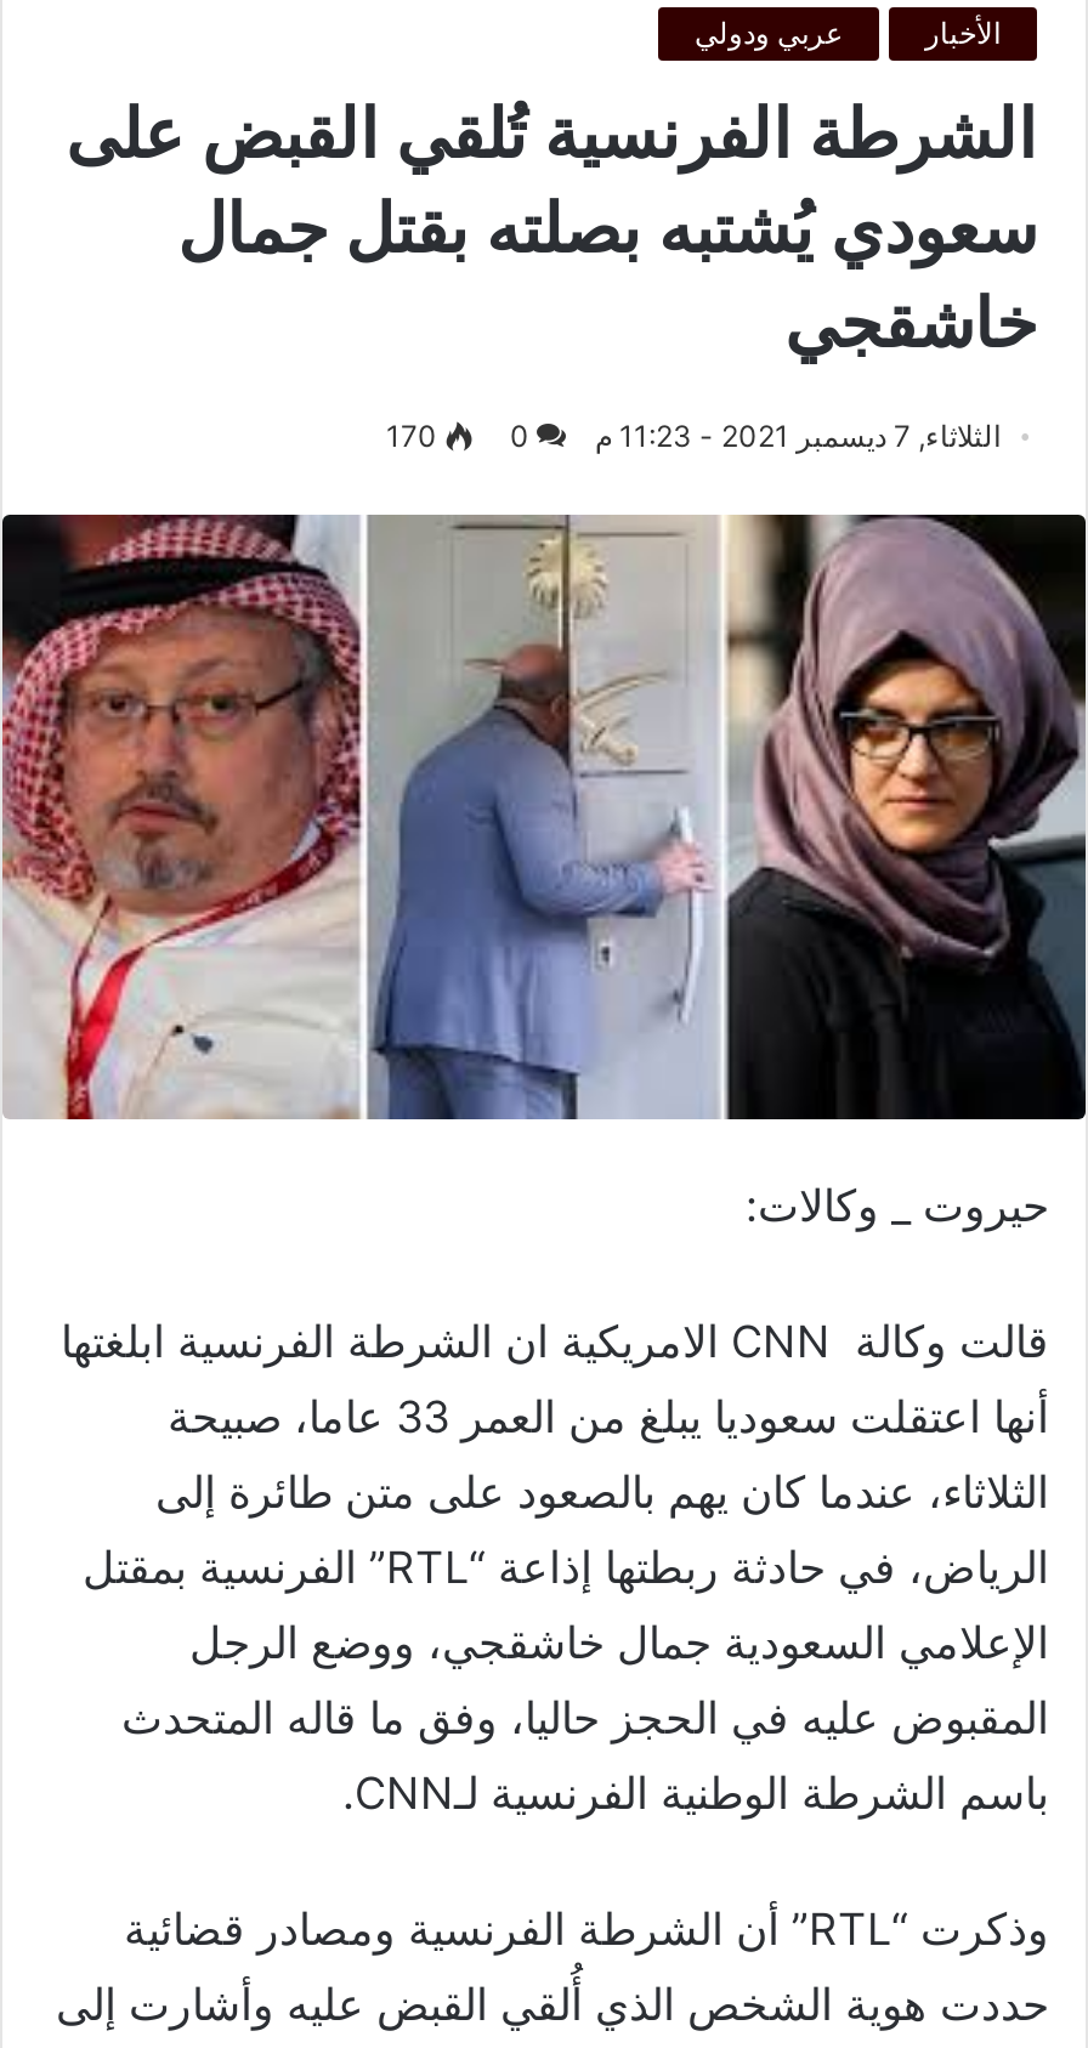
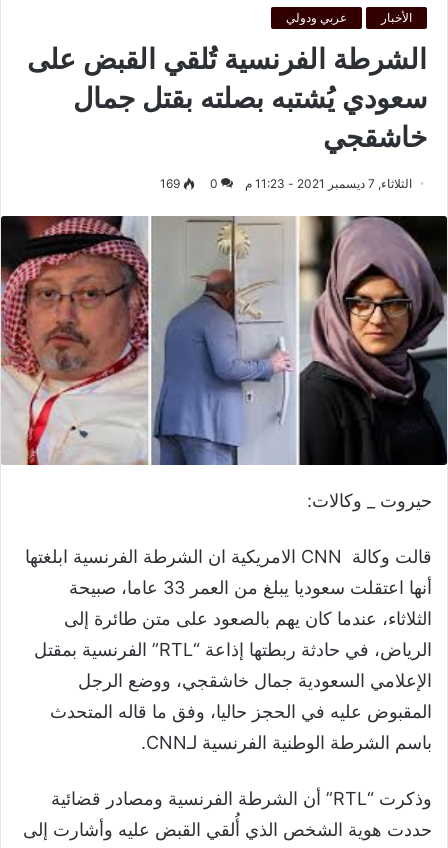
- 170 0
+ 169 0
